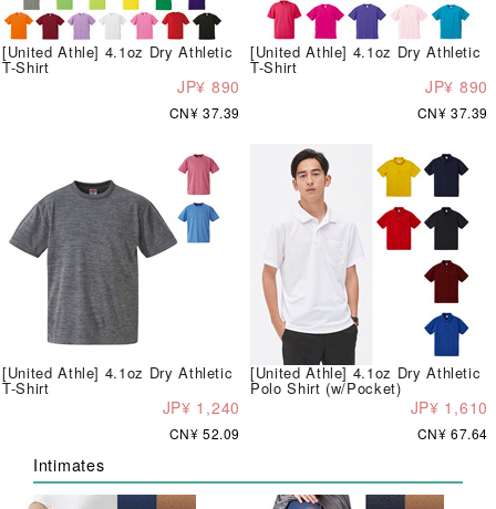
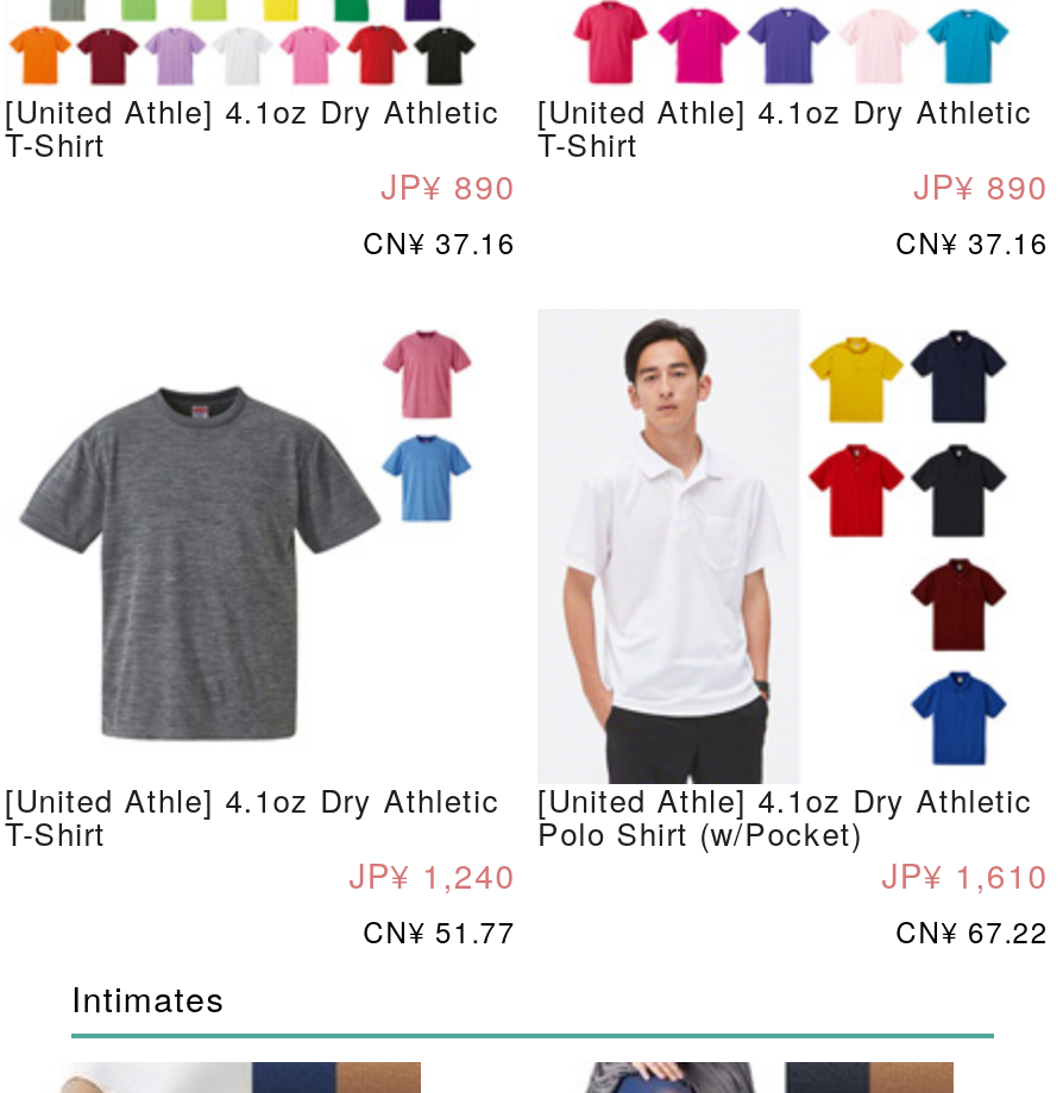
- CN¥ 37.39
+ CN¥ 37.16

- CN¥ 37.39
+ CN¥ 37.16

- CN¥ 52.09
+ CN¥ 51.77

- CN¥ 67.64
+ CN¥ 67.22
